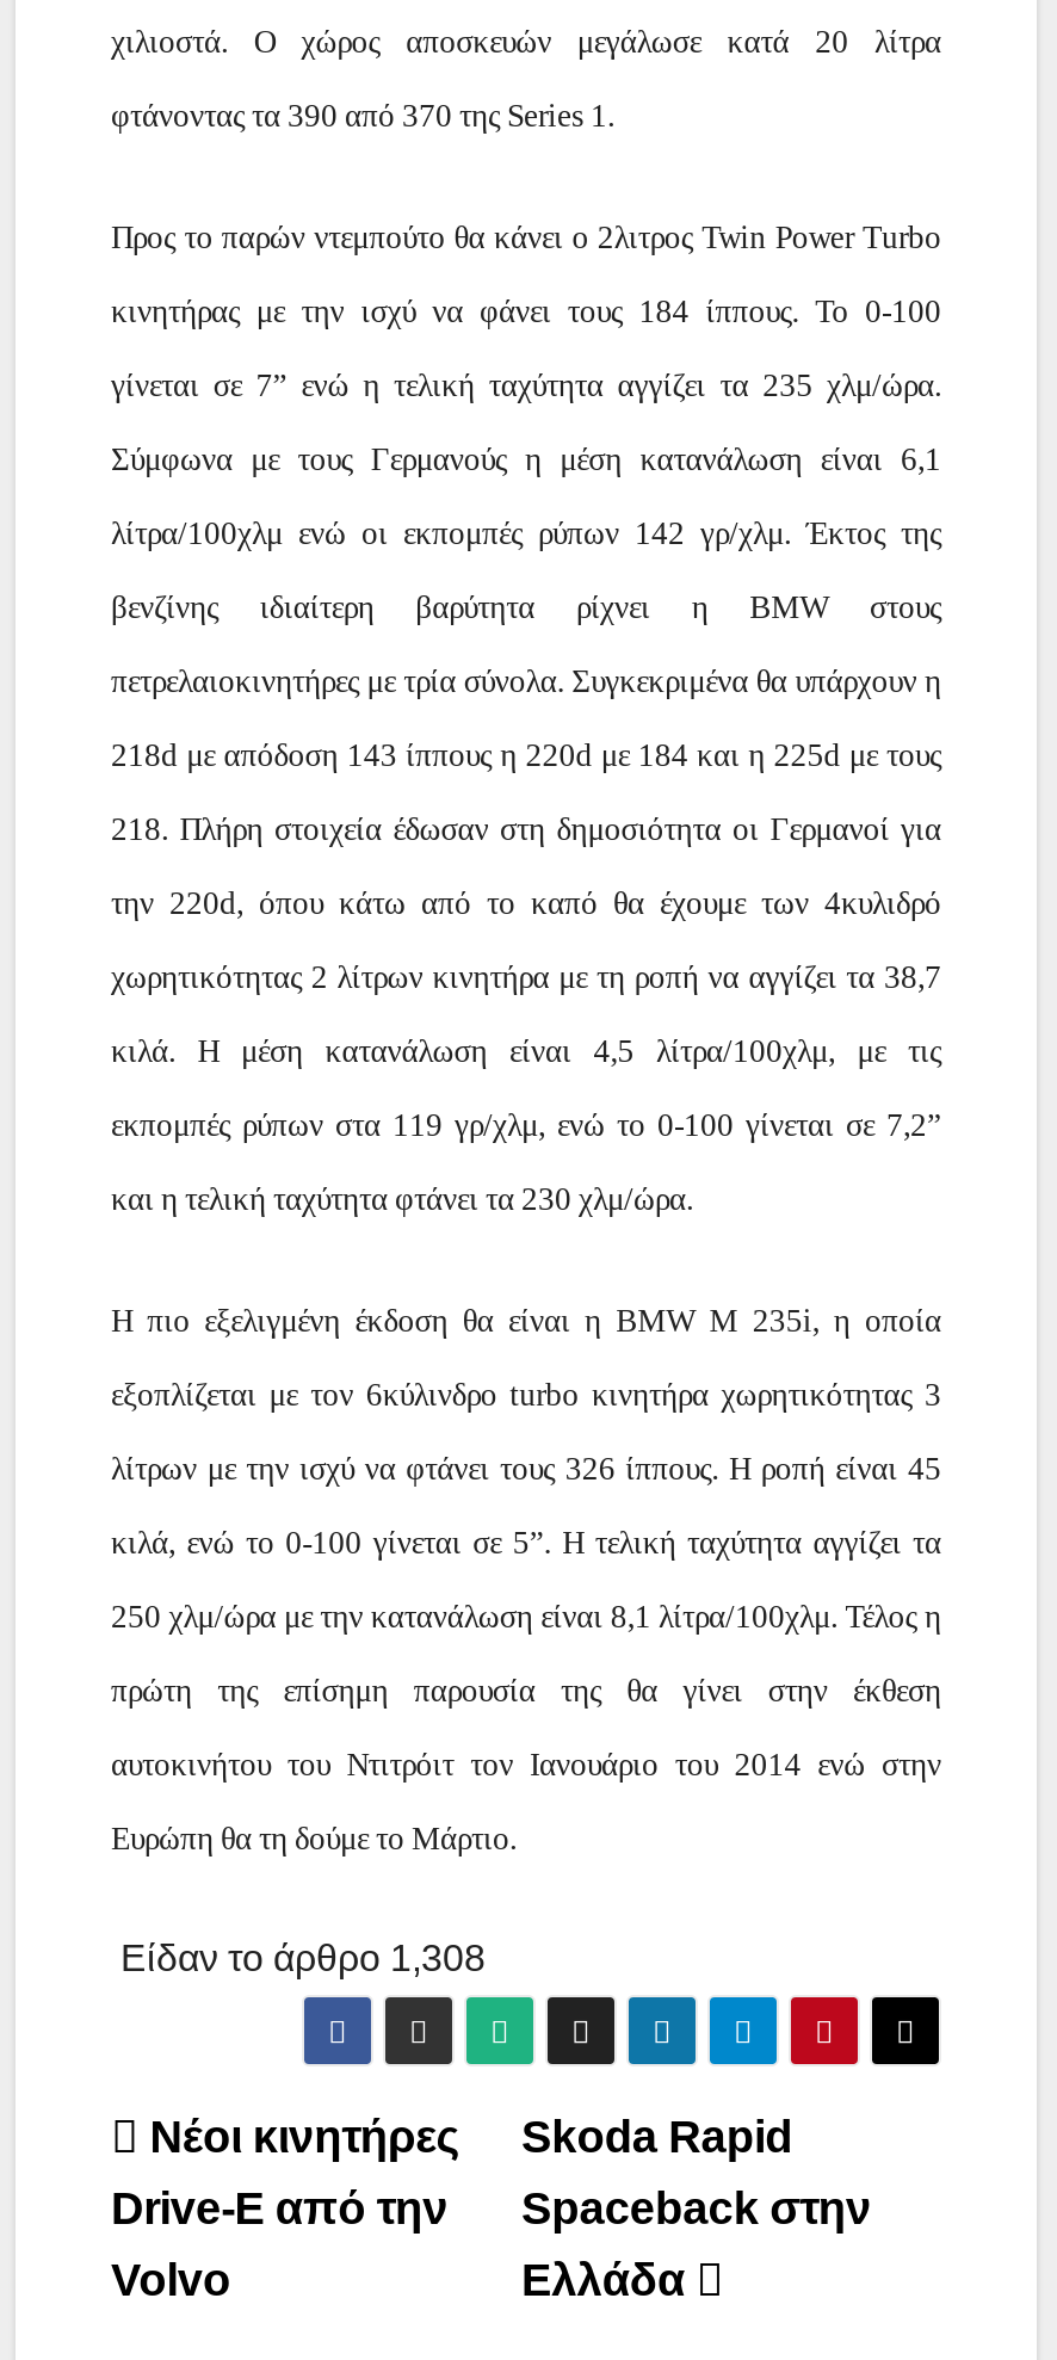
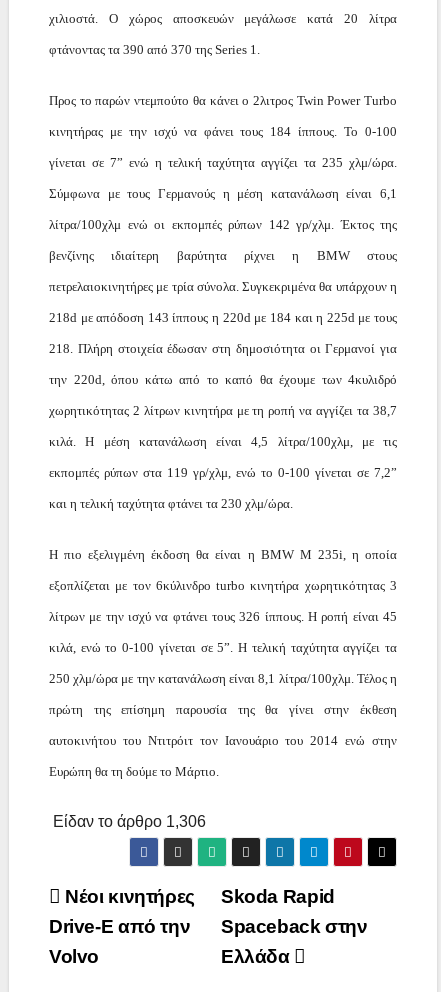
- Είδαν το άρθρο 1,308
+ Είδαν το άρθρο 1,306
